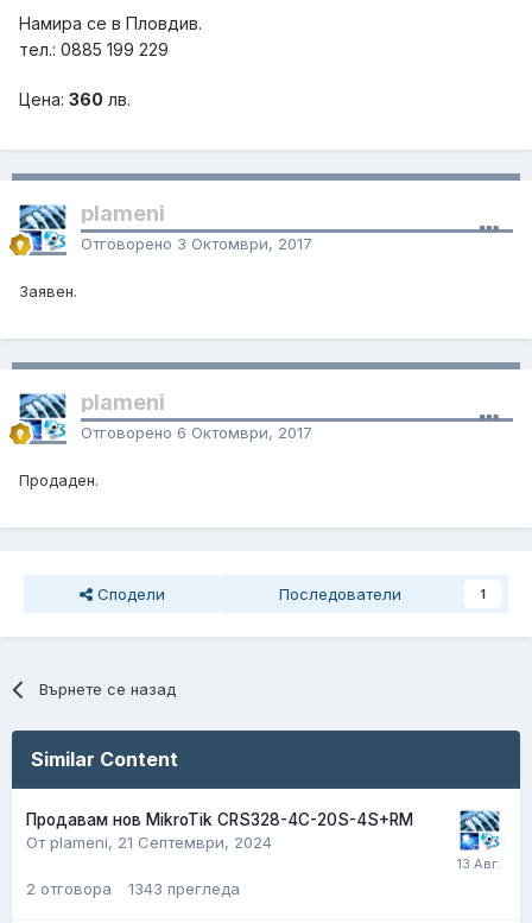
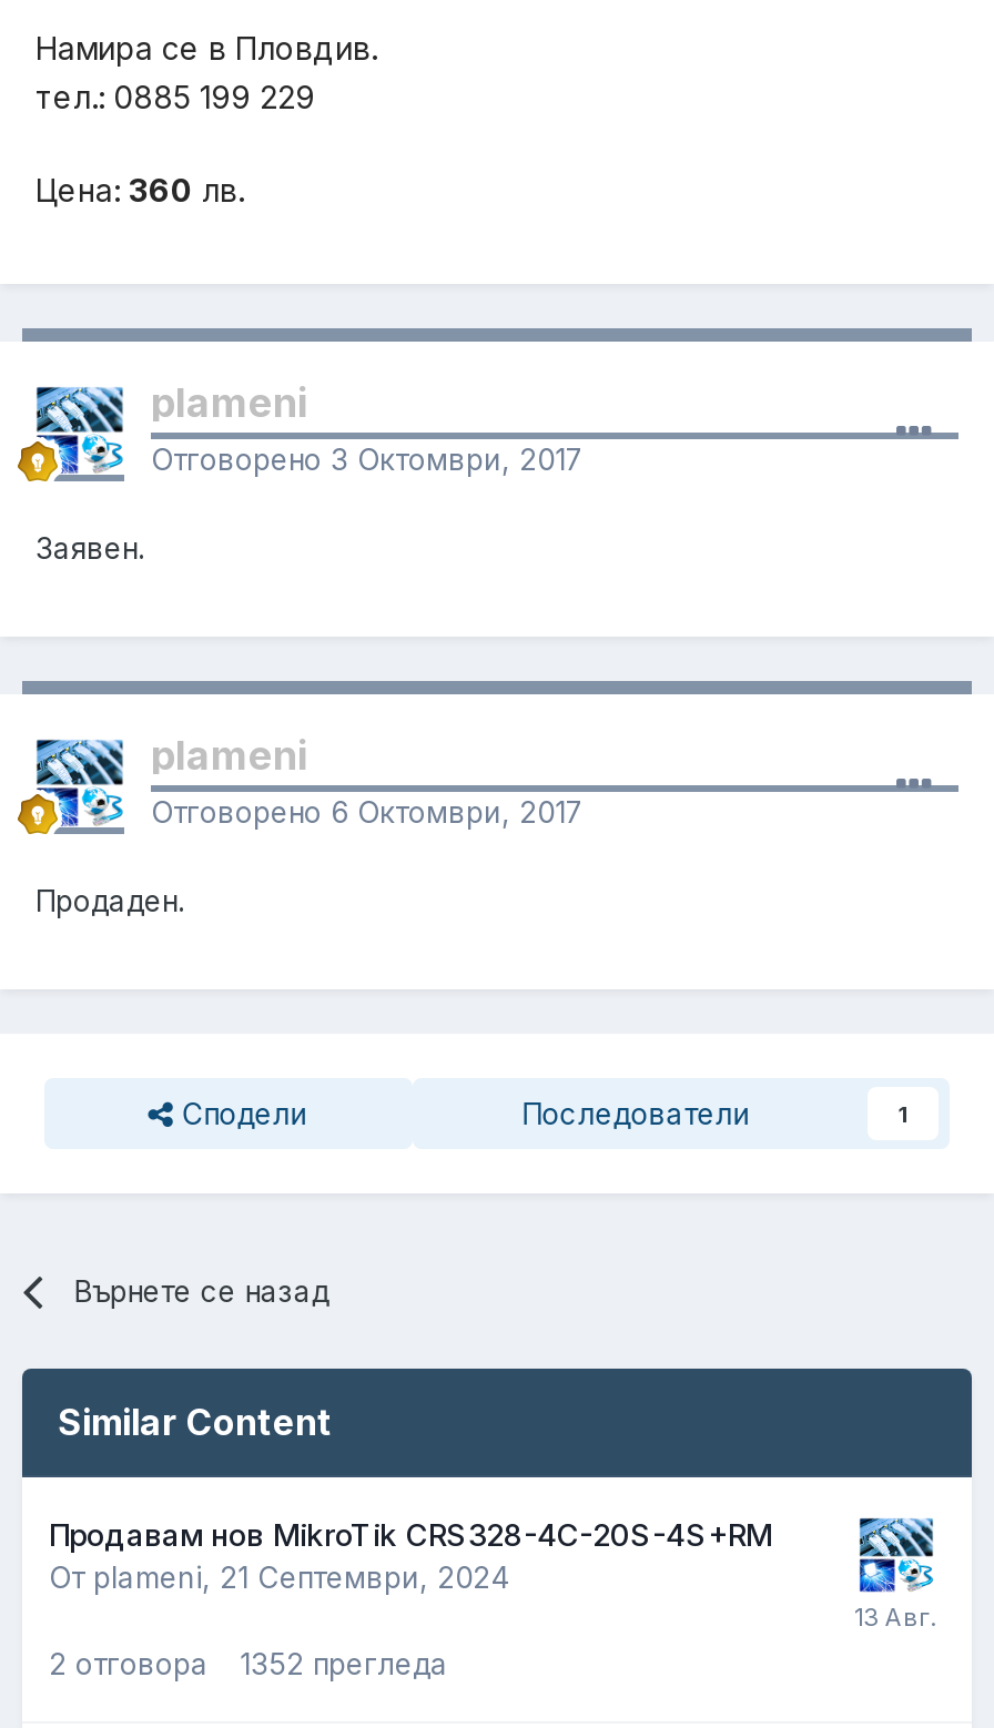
- 2 отговора 1343 прегледа
+ 2 отговора 1352 прегледа
